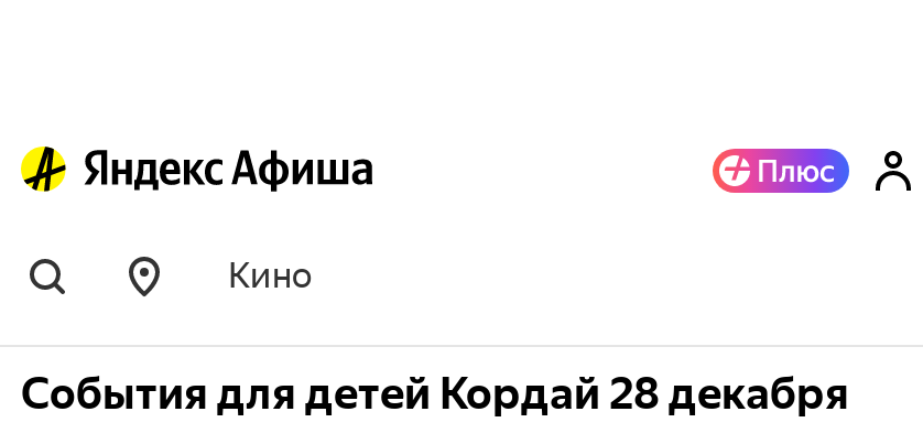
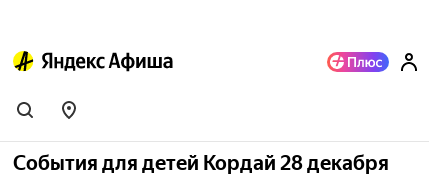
- Кино
